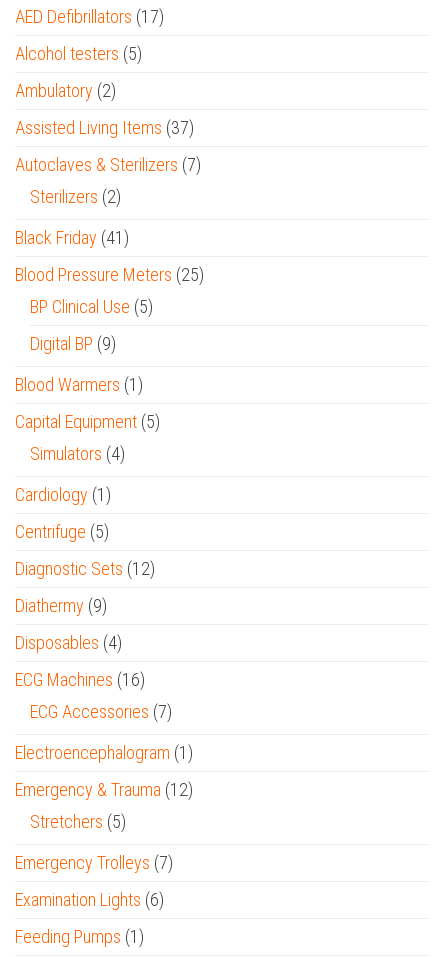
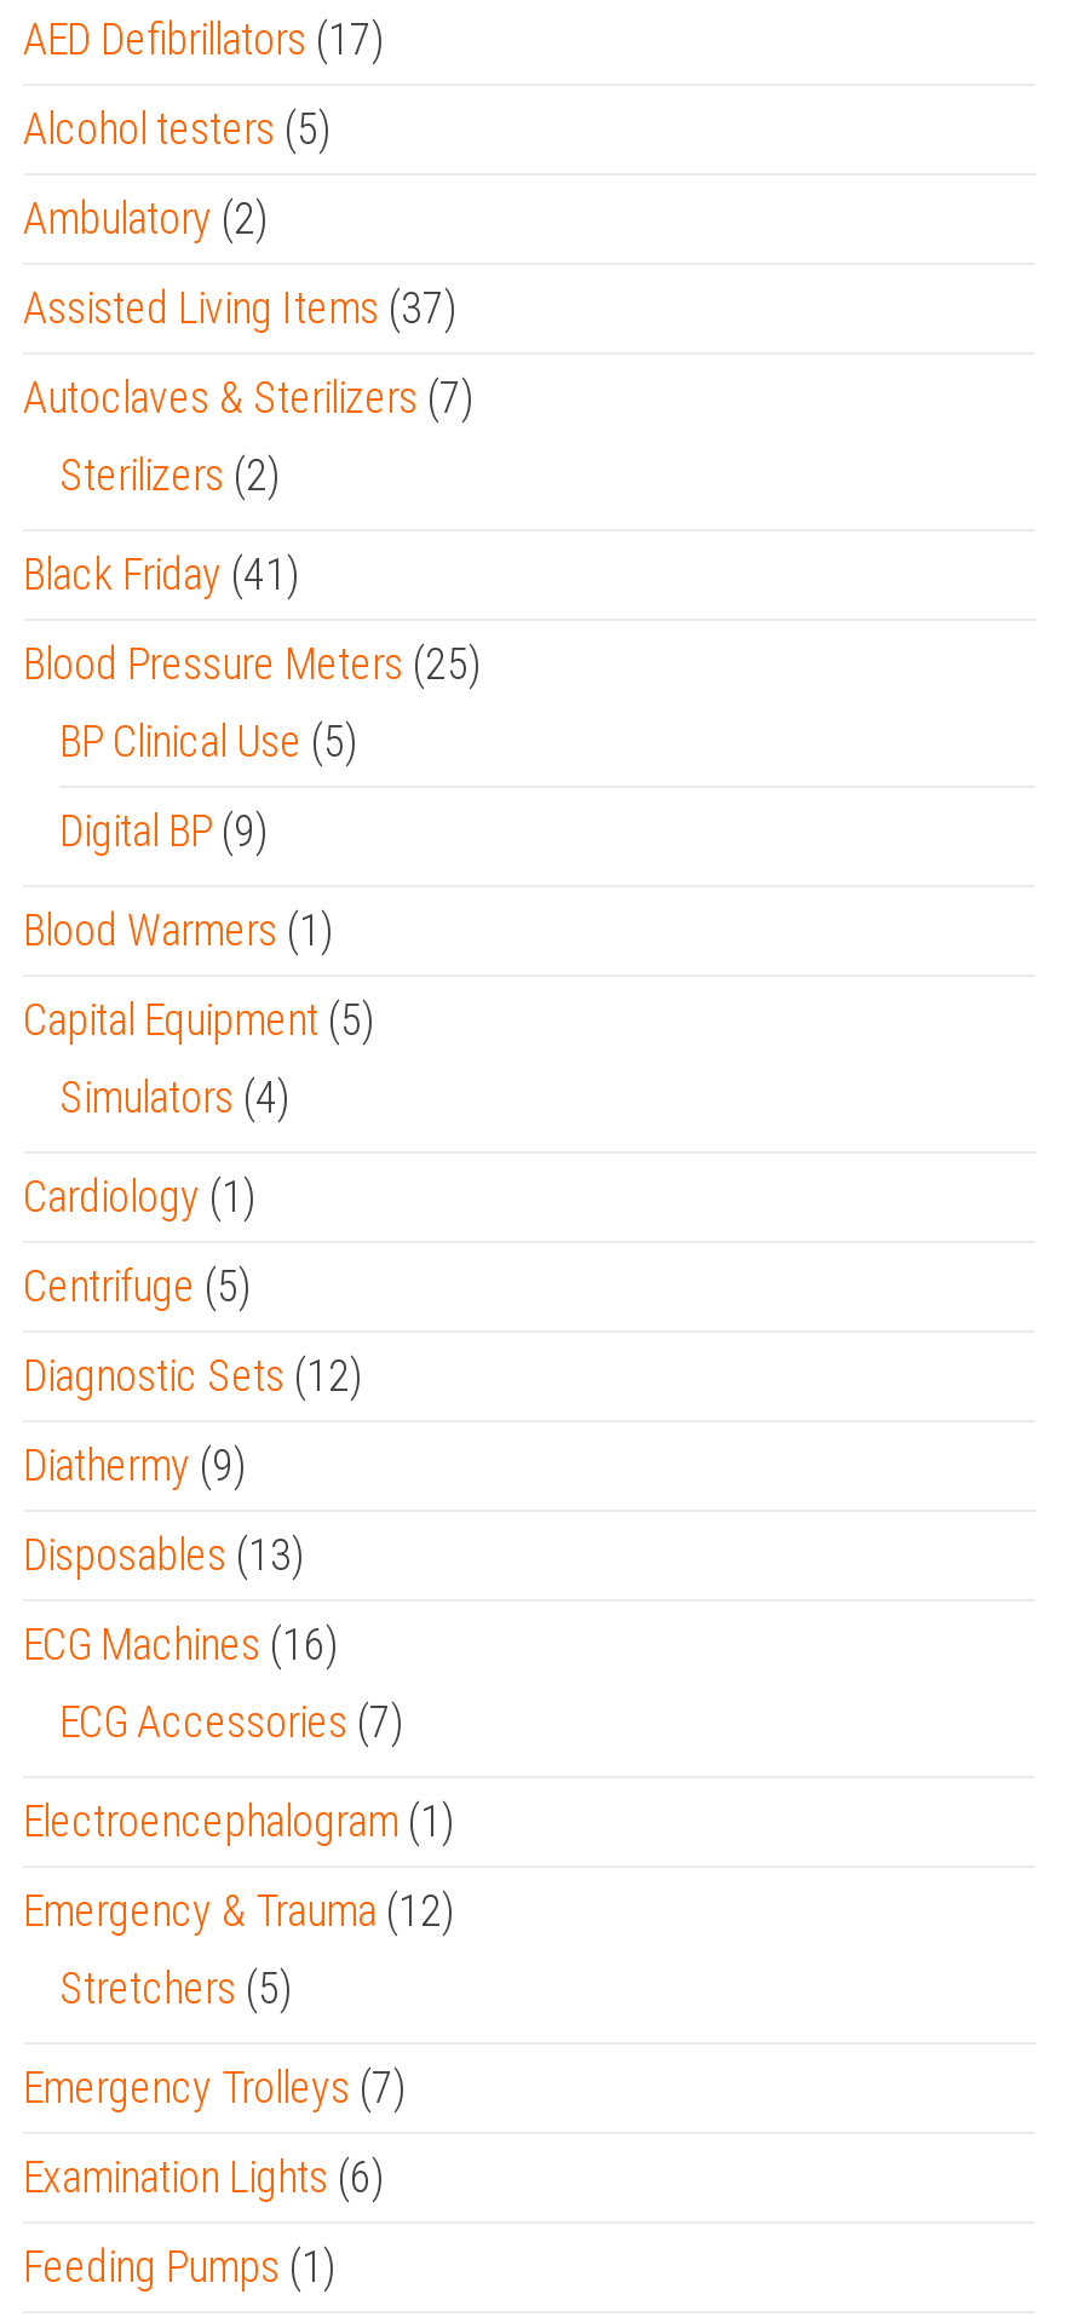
- Disposables (4)
+ Disposables (13)
